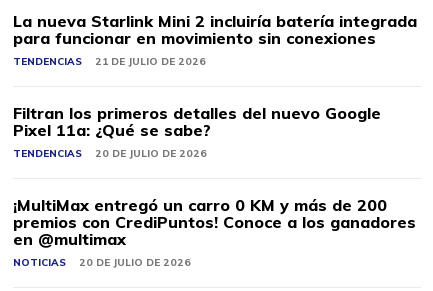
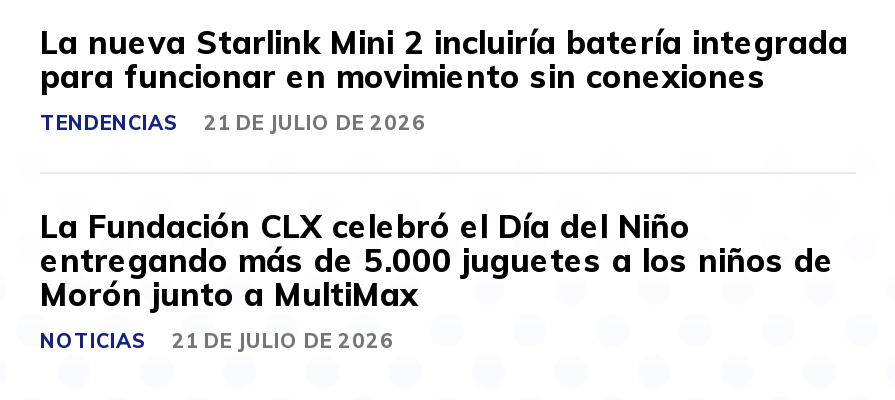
- Filtran los primeros detalles del nuevo Google
- Pixel 11a: ¿Qué se sabe?
- TENDENCIAS
- 20 DE JULIO DE 2026
- ¡MultiMax entregó un carro 0 KM y más de 200
- premios con CrediPuntos! Conoce a los ganadores
- en @multimax
+ La Fundación CLX celebró el Día del Niño
+ entregando más de 5.000 juguetes a los niños de
+ Morón junto a MultiMax

- NOTICIAS 20 DE JULIO DE 2026
+ NOTICIAS 21 DE JULIO DE 2026
